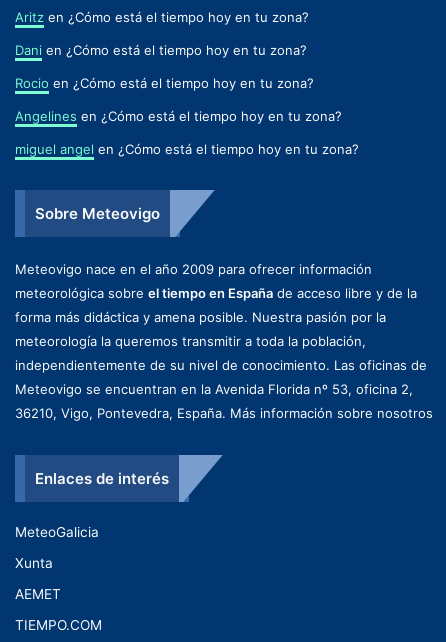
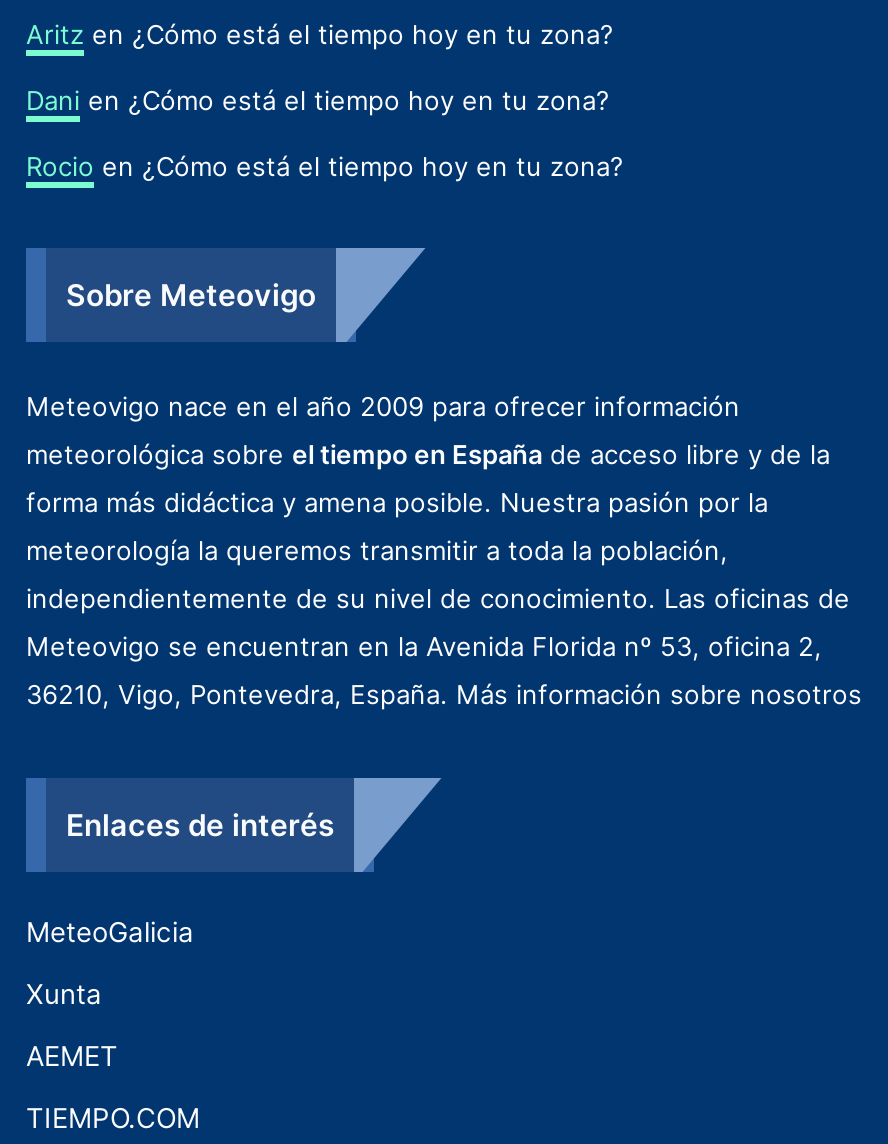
- Angelines en ¿Cómo está el tiempo hoy en tu zona?
- miguel angel en ¿Cómo está el tiempo hoy en tu zona?
